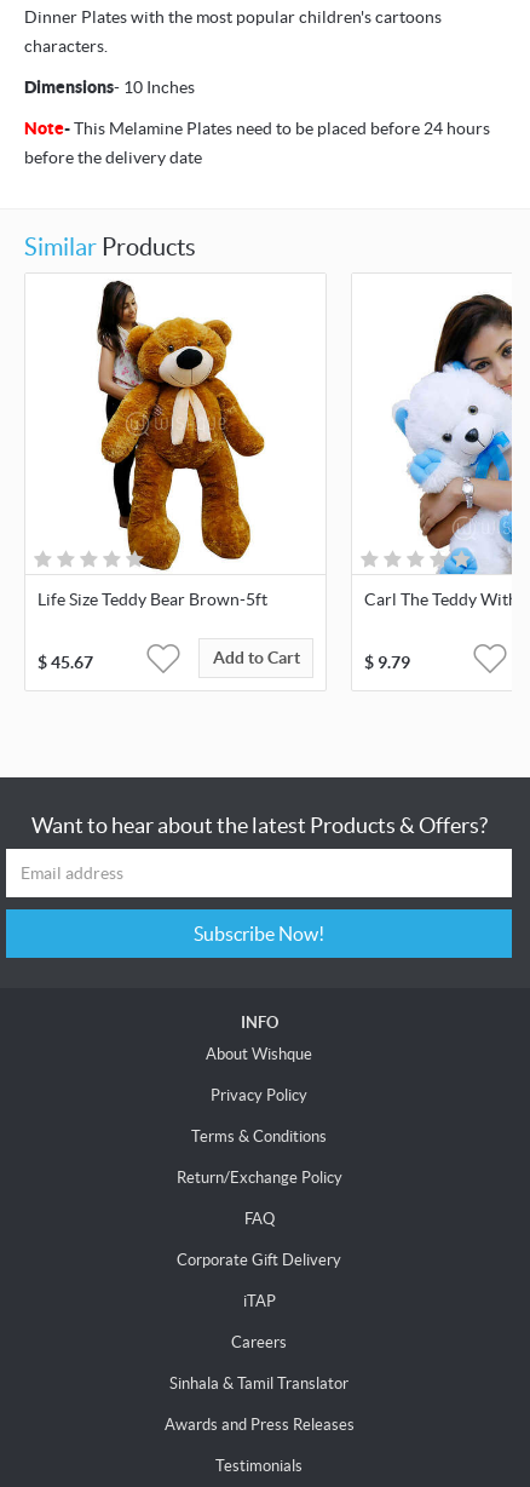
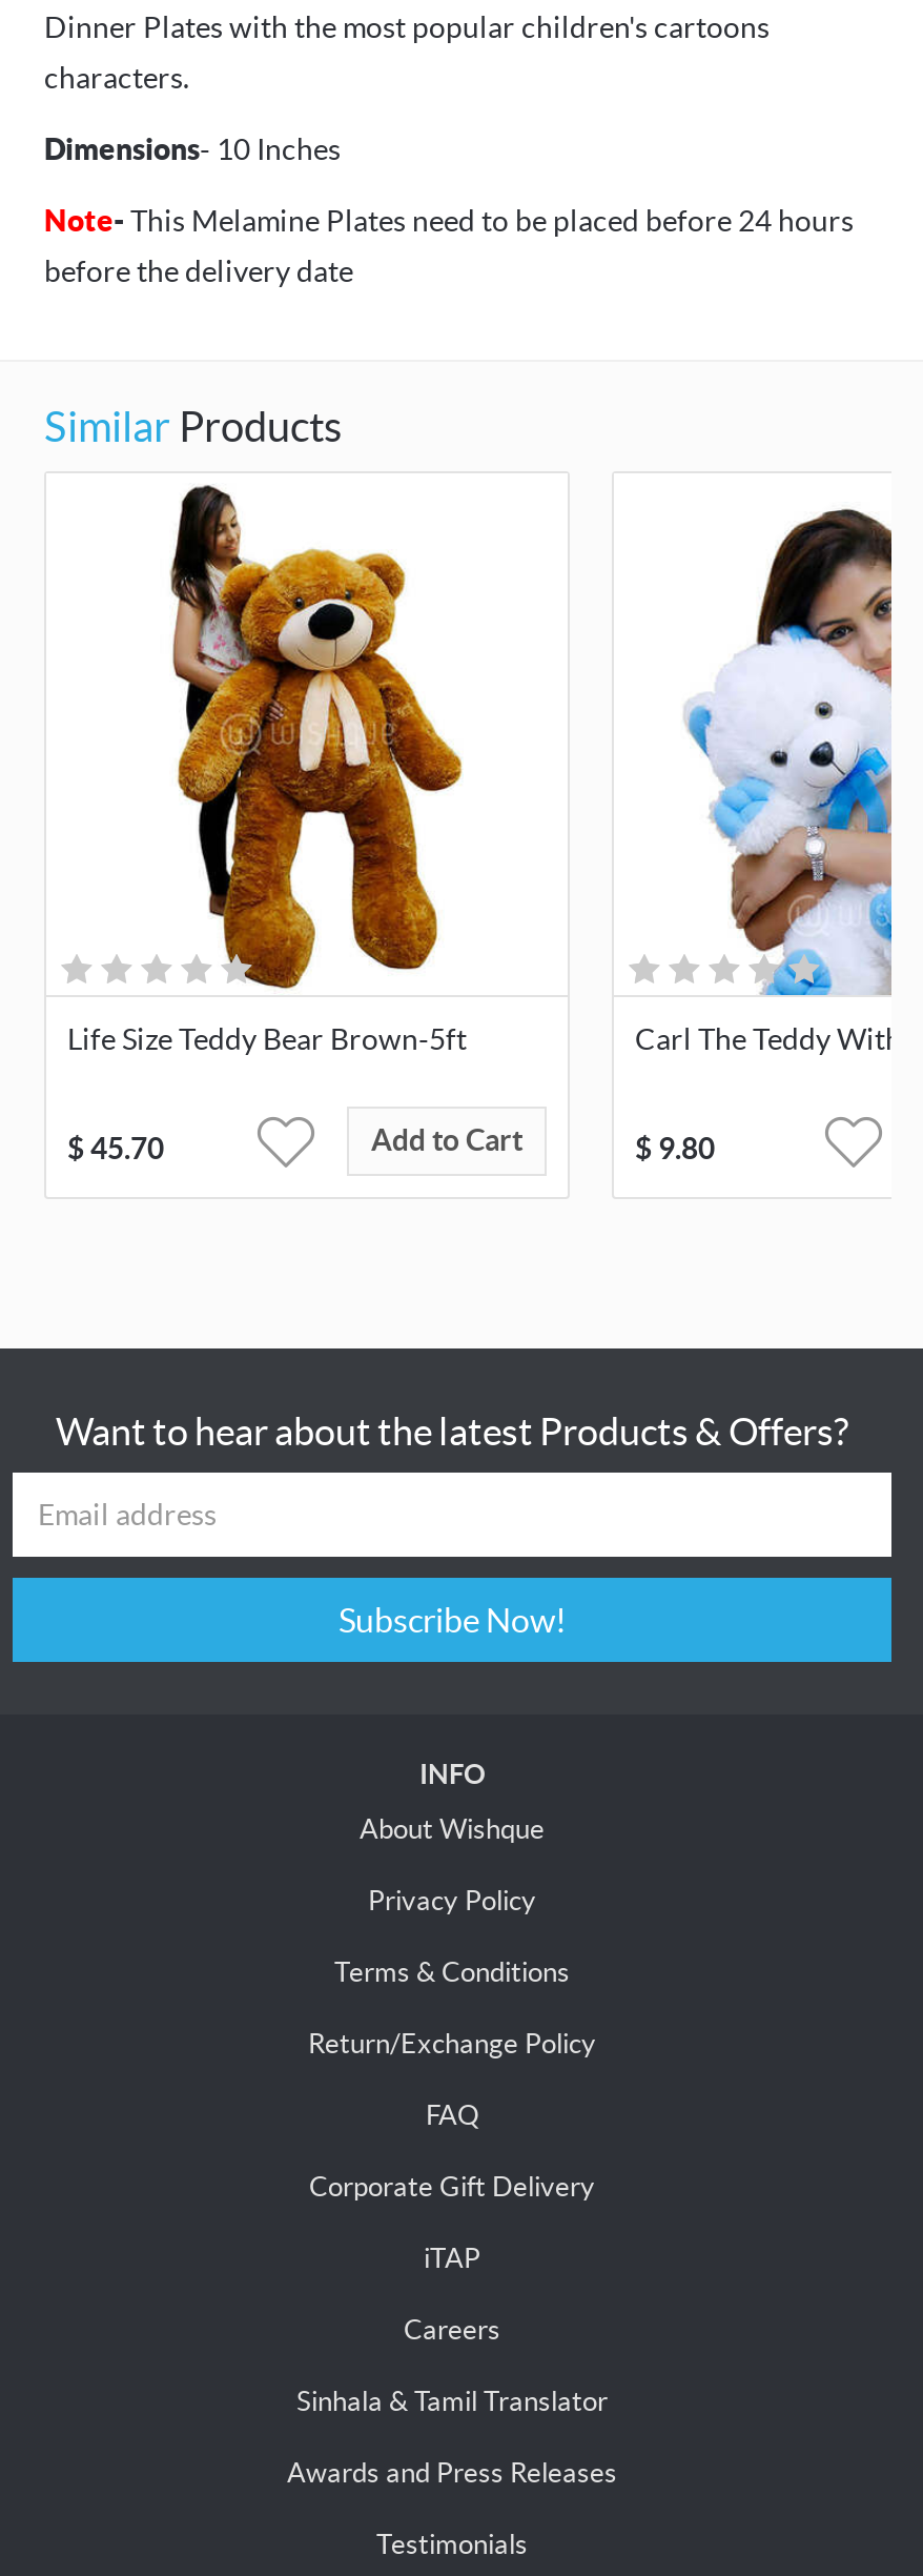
- $ 45.67
+ $ 45.70

- $ 9.79
+ $ 9.80
